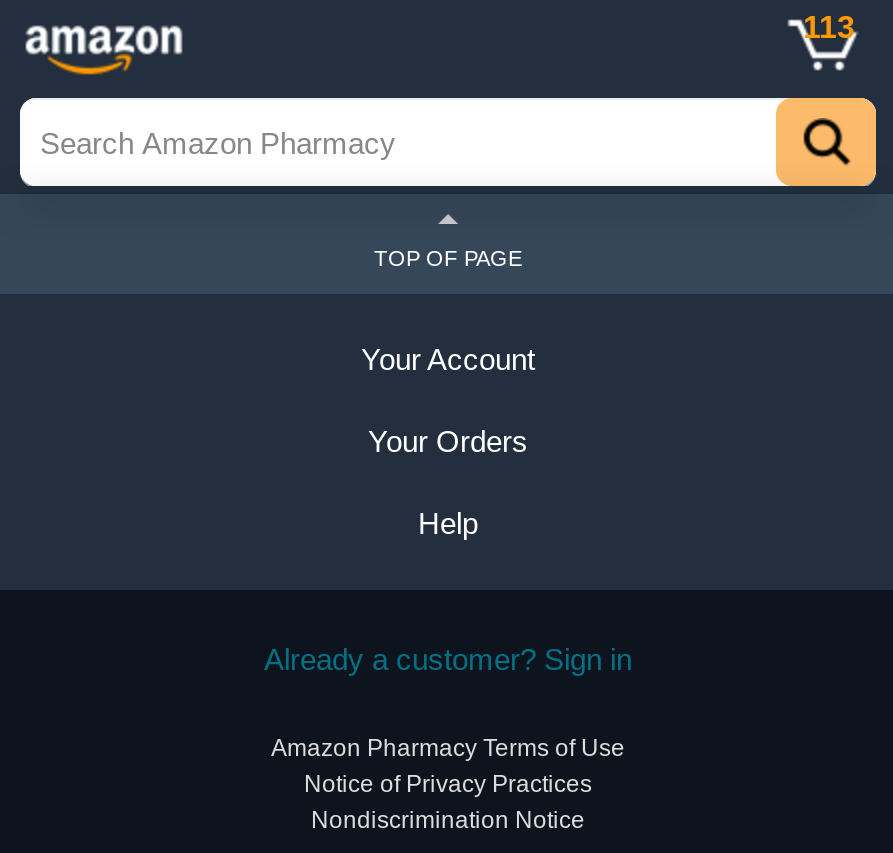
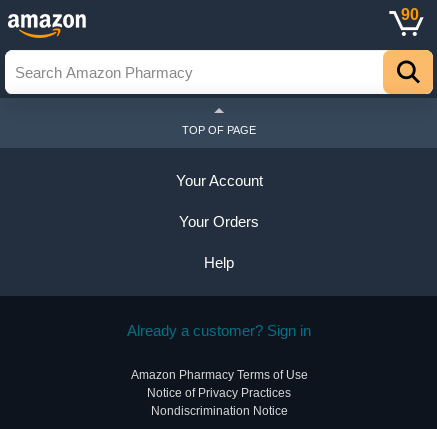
- 113
+ 90
